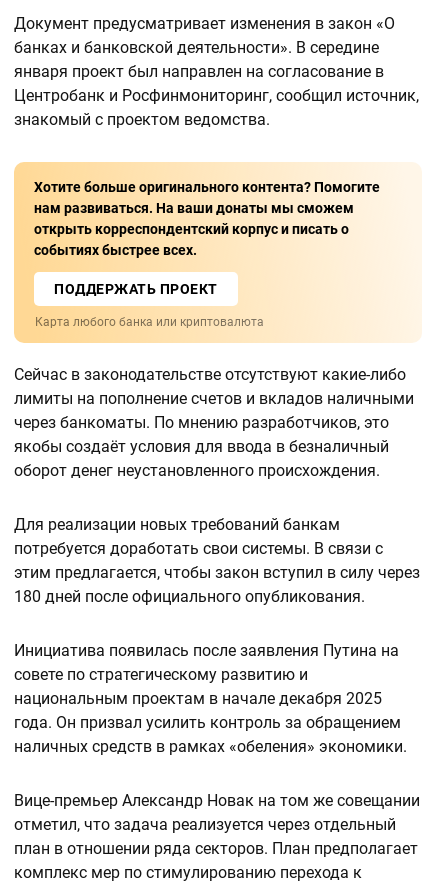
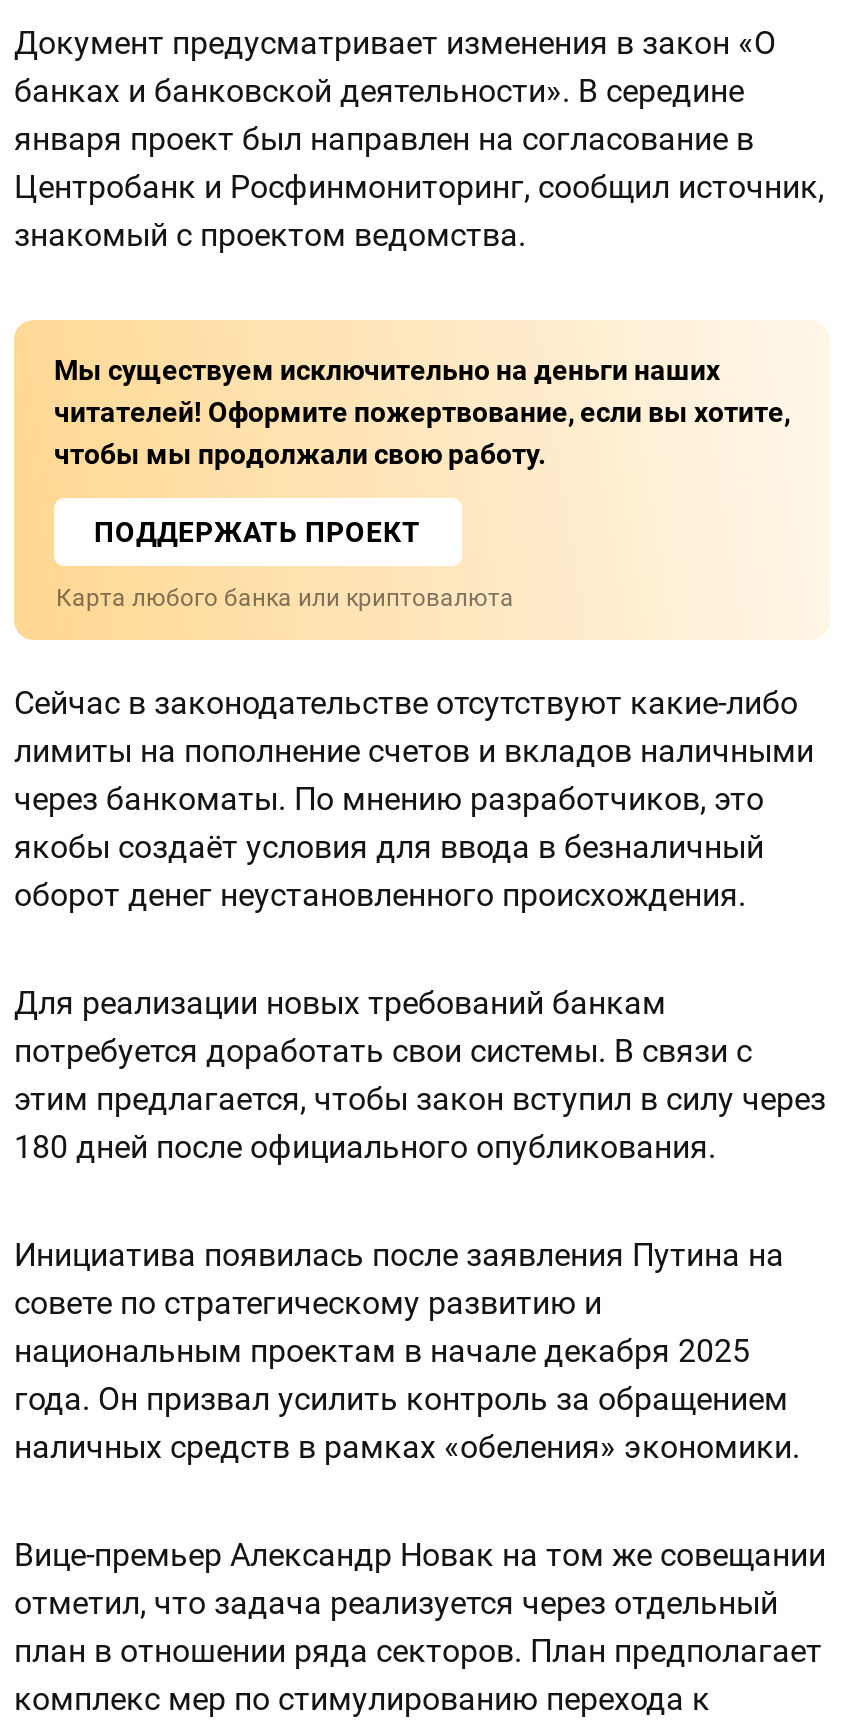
- Хотите больше оригинального контента? Помогите
- нам развиваться. На ваши донаты мы сможем
- открыть корреспондентский корпус и писать о
- событиях быстрее всех.
+ Мы существуем исключительно на деньги наших
+ читателей! Оформите пожертвование, если вы хотите,
+ чтобы мы продолжали свою работу.
